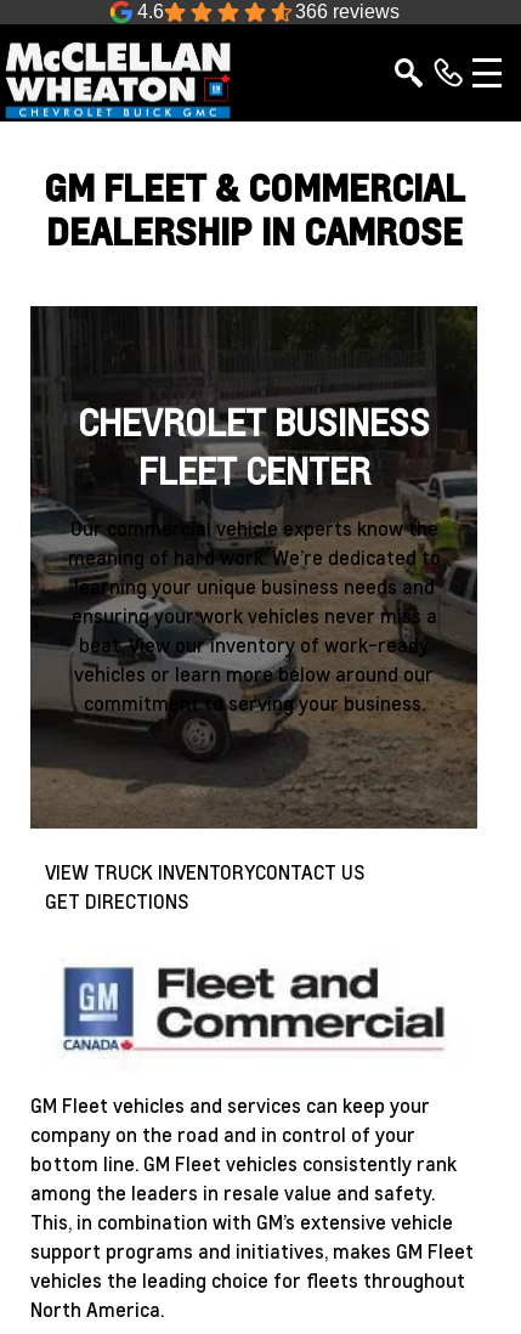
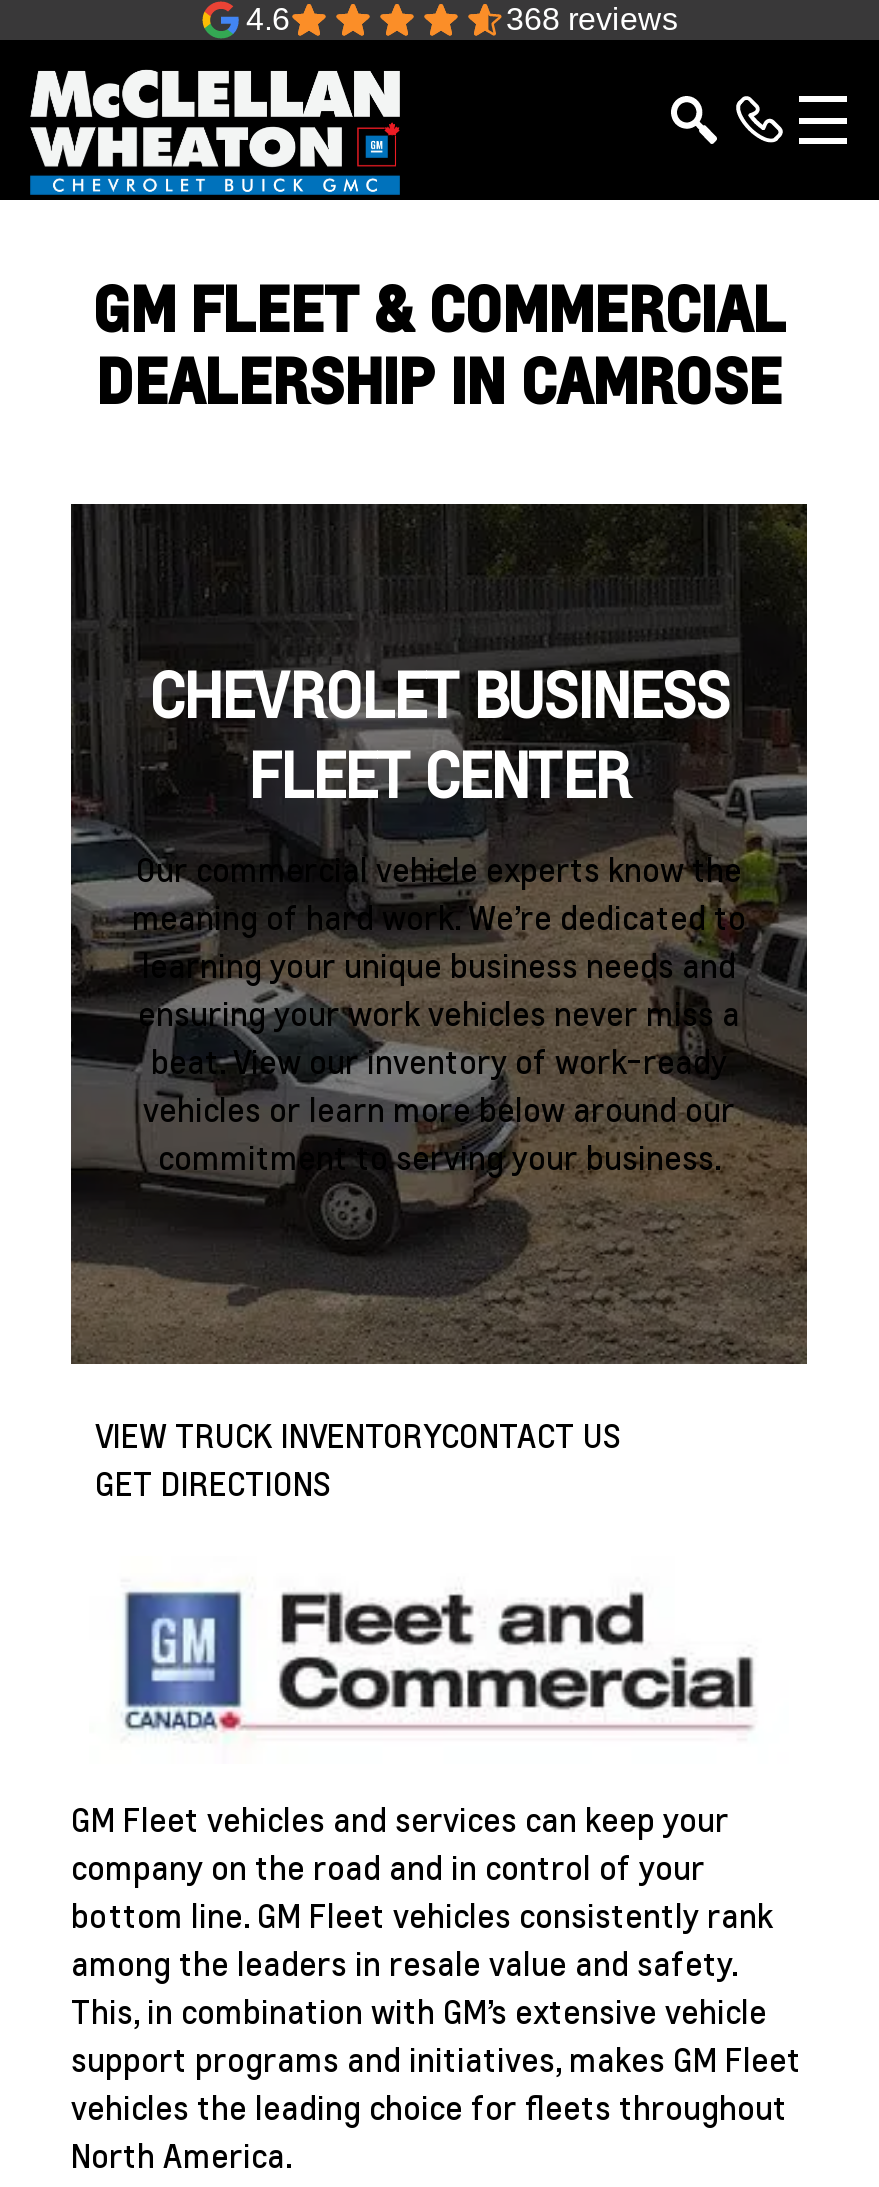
- 366 reviews
+ 368 reviews
